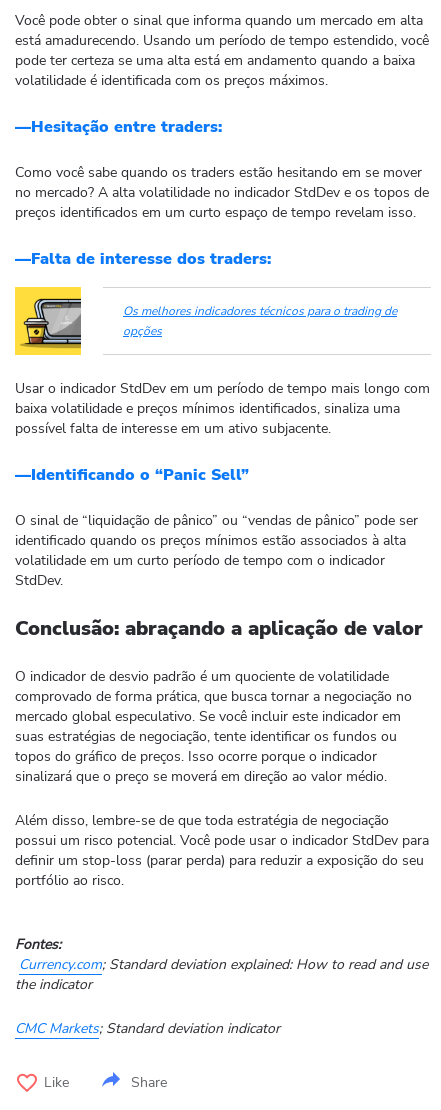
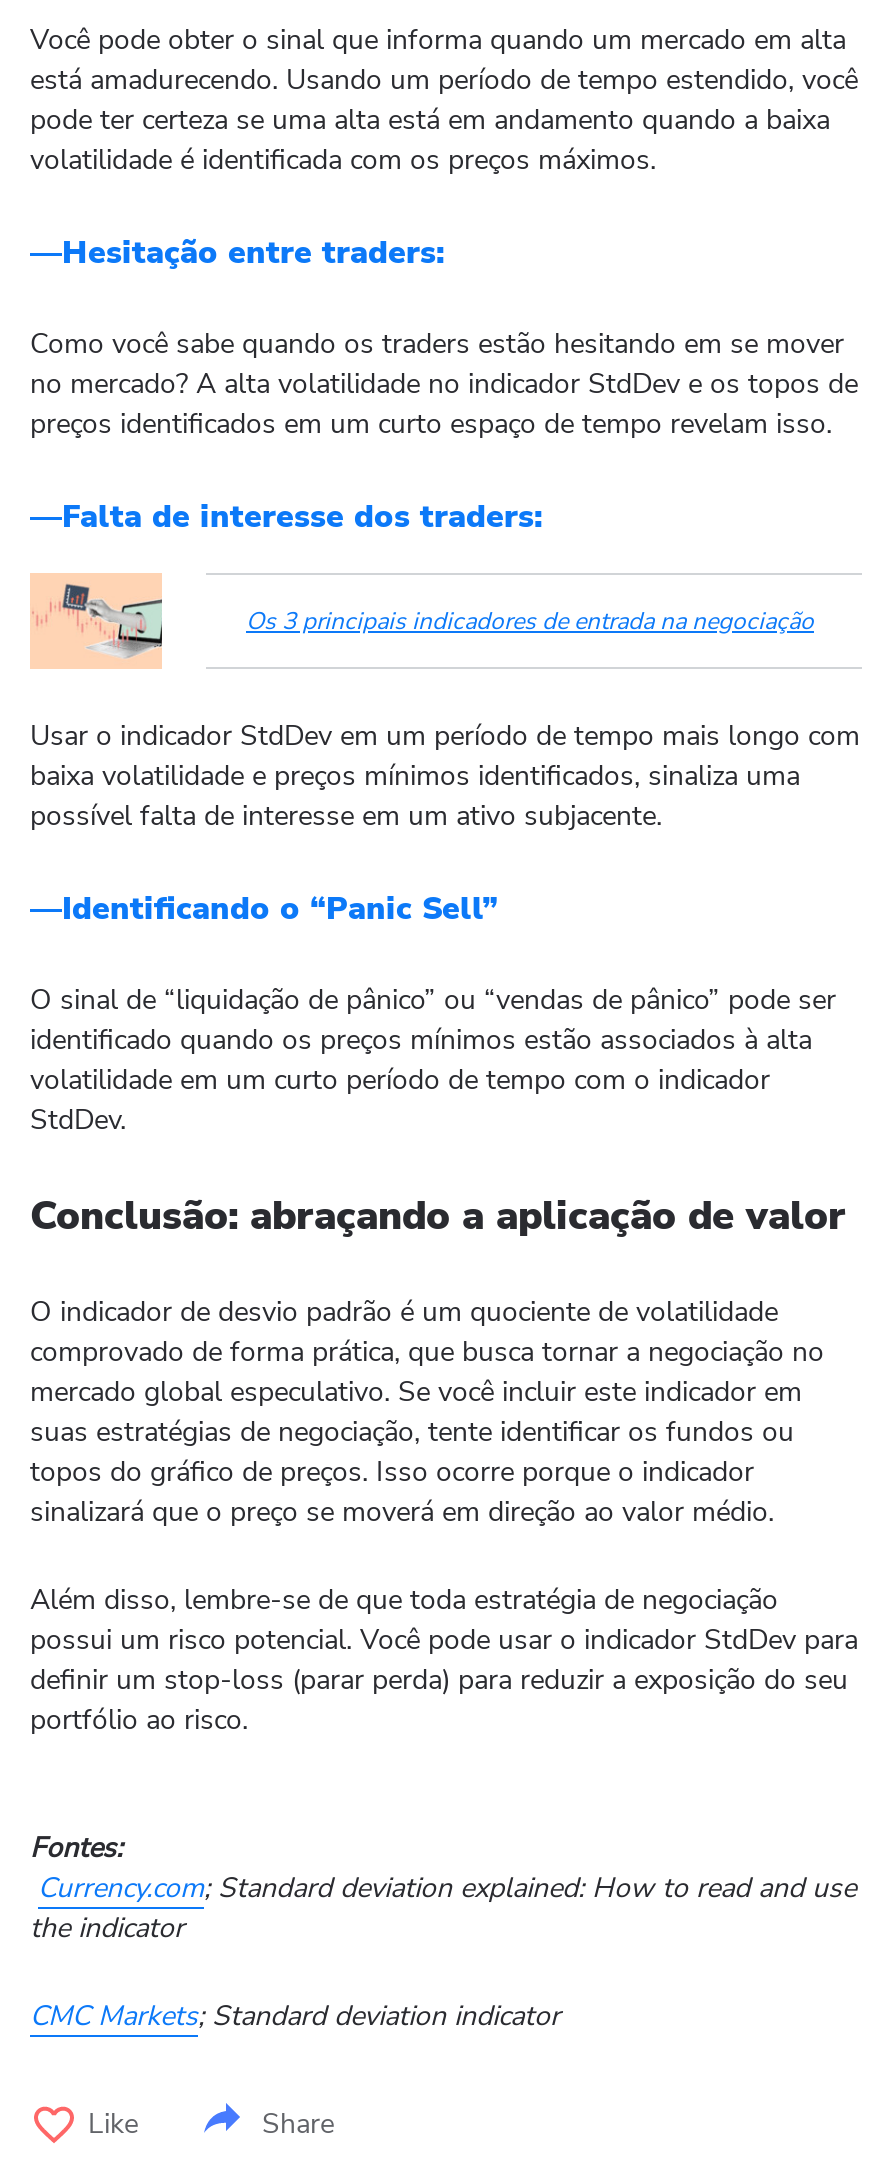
- [image]
+ [image]

- Os melhores indicadores técnicos para o trading de
- opções
+ Os 3 principais indicadores de entrada na negociação
